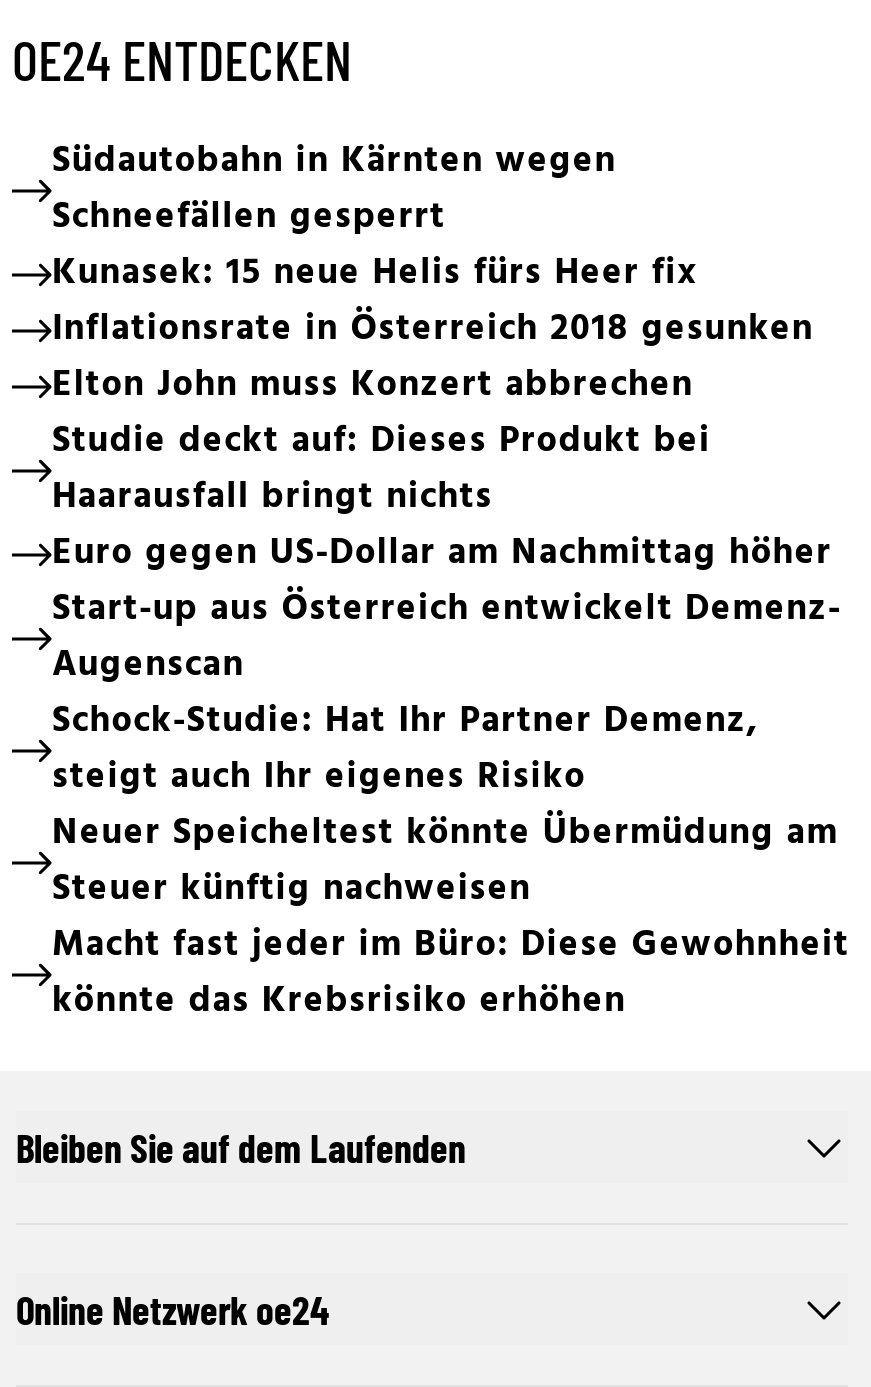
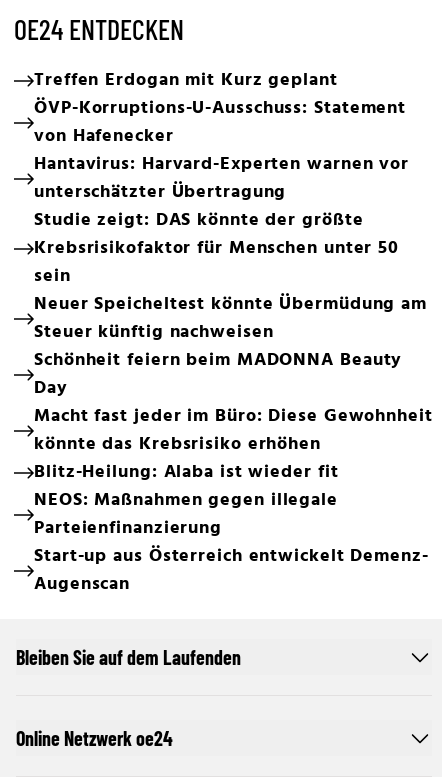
- Südautobahn in Kärnten wegen
- Schneefällen gesperrt
- Kunasek: 15 neue Helis fürs Heer fix
- Inflationsrate in Österreich 2018 gesunken
- Elton John muss Konzert abbrechen
- Studie deckt auf: Dieses Produkt bei
- Haarausfall bringt nichts
- Euro gegen US-Dollar am Nachmittag höher
- Schock-Studie: Hat Ihr Partner Demenz,
- steigt auch Ihr eigenes Risiko
+ Treffen Erdogan mit Kurz geplant
+ ÖVP-Korruptions-U-Ausschuss: Statement
+ von Hafenecker
+ Hantavirus: Harvard-Experten warnen vor
+ unterschätzter Übertragung
+ Studie zeigt: DAS könnte der größte
+ Krebsrisikofaktor für Menschen unter 50
+ sein

moved down: Start-up aus Österreich entwickelt Demenz- | Augenscan

moved up: Neuer Speicheltest könnte Übermüdung am | Steuer künftig nachweisen

+ Schönheit feiern beim MADONNA Beauty
+ Day

moved up: Macht fast jeder im Büro: Diese Gewohnheit | könnte das Krebsrisiko erhöhen

+ Blitz-Heilung: Alaba ist wieder fit
+ NEOS: Maßnahmen gegen illegale
+ Parteienfinanzierung
